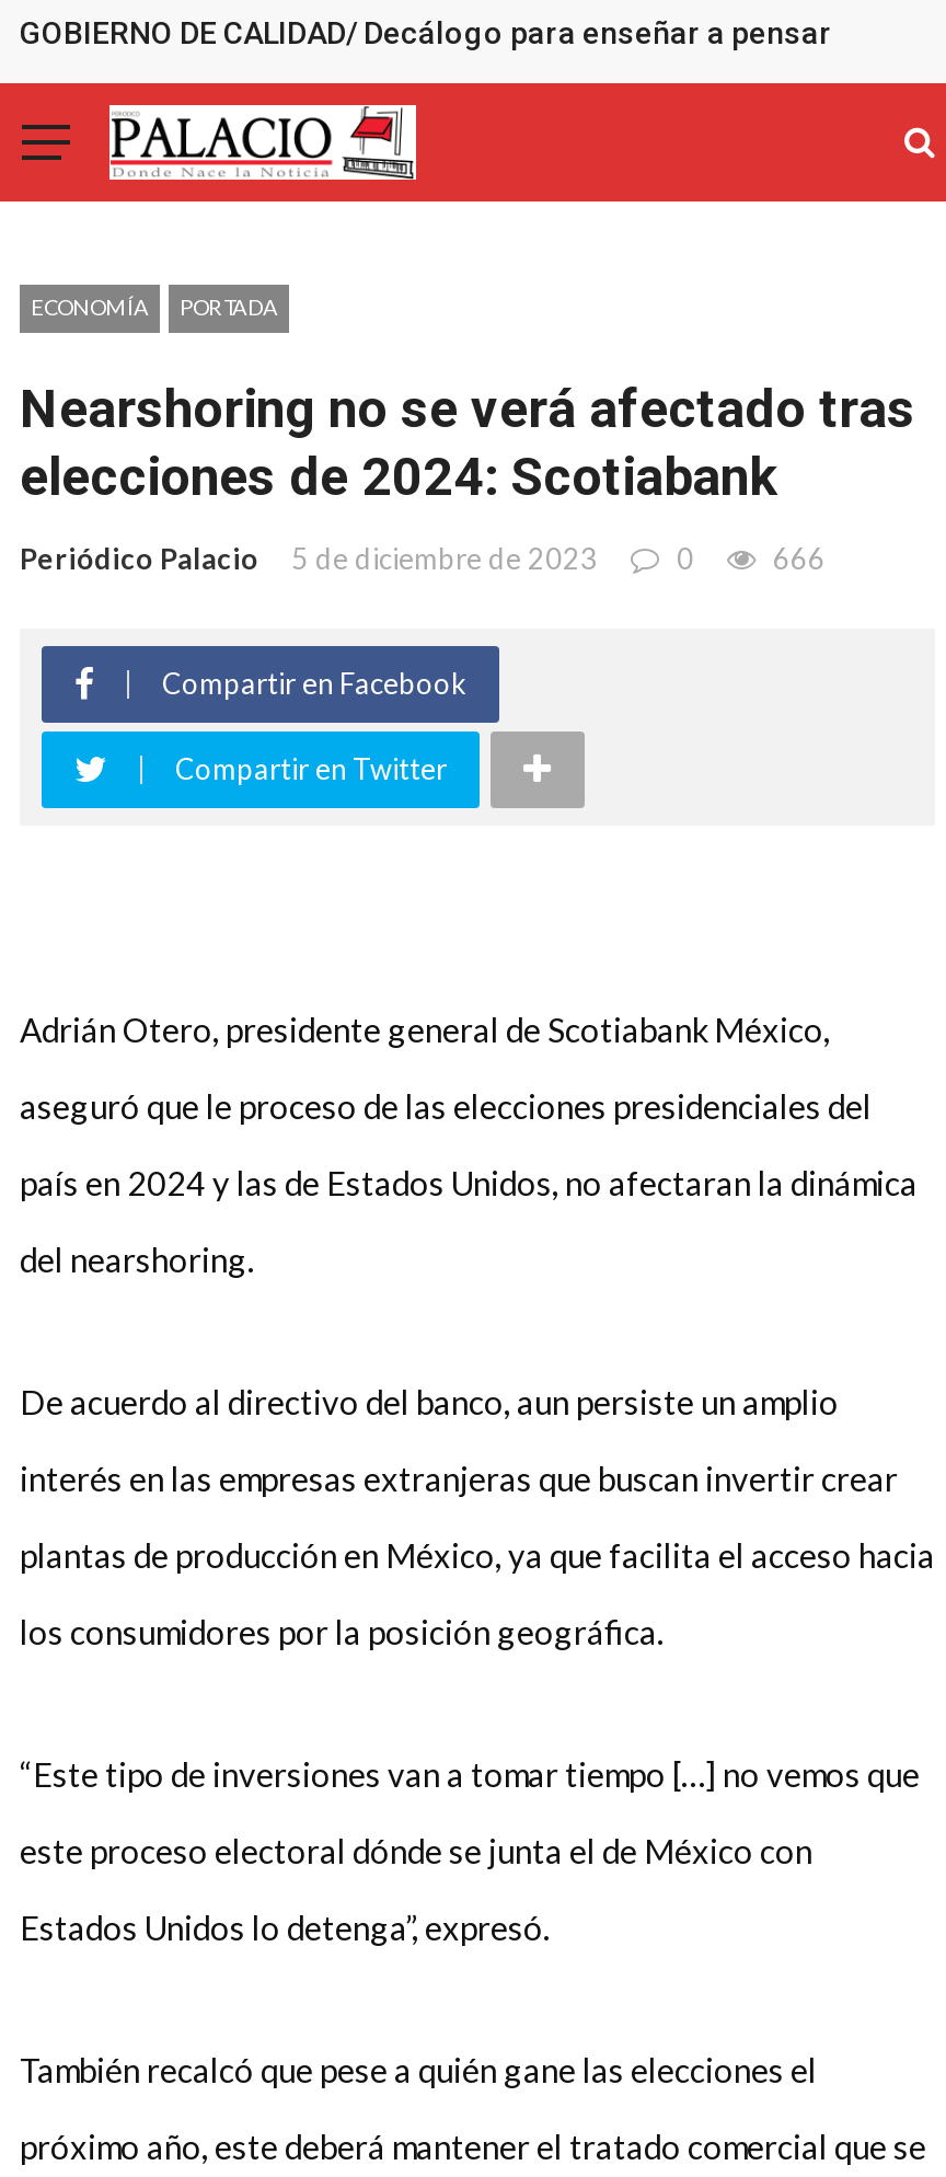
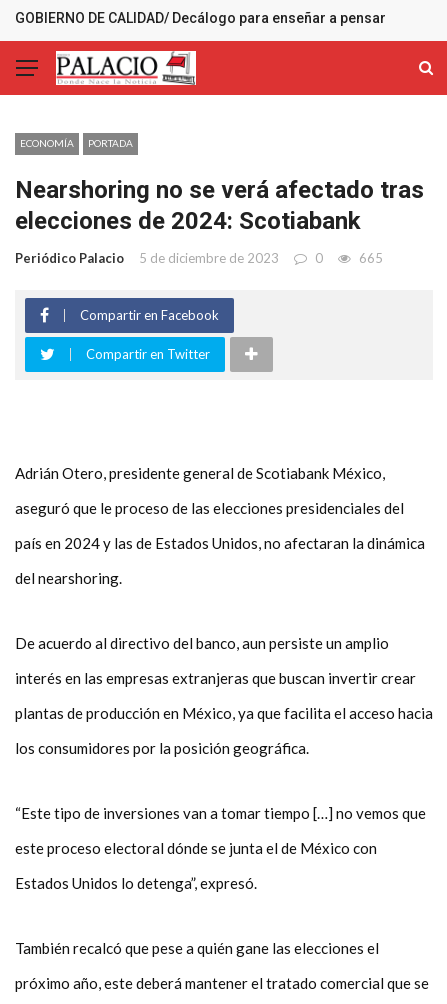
- 666
+ 665
